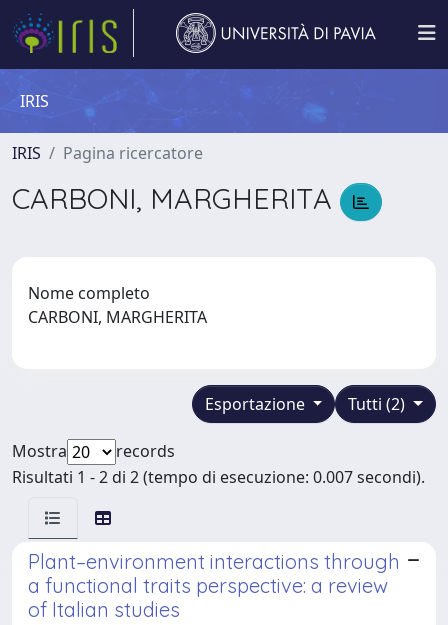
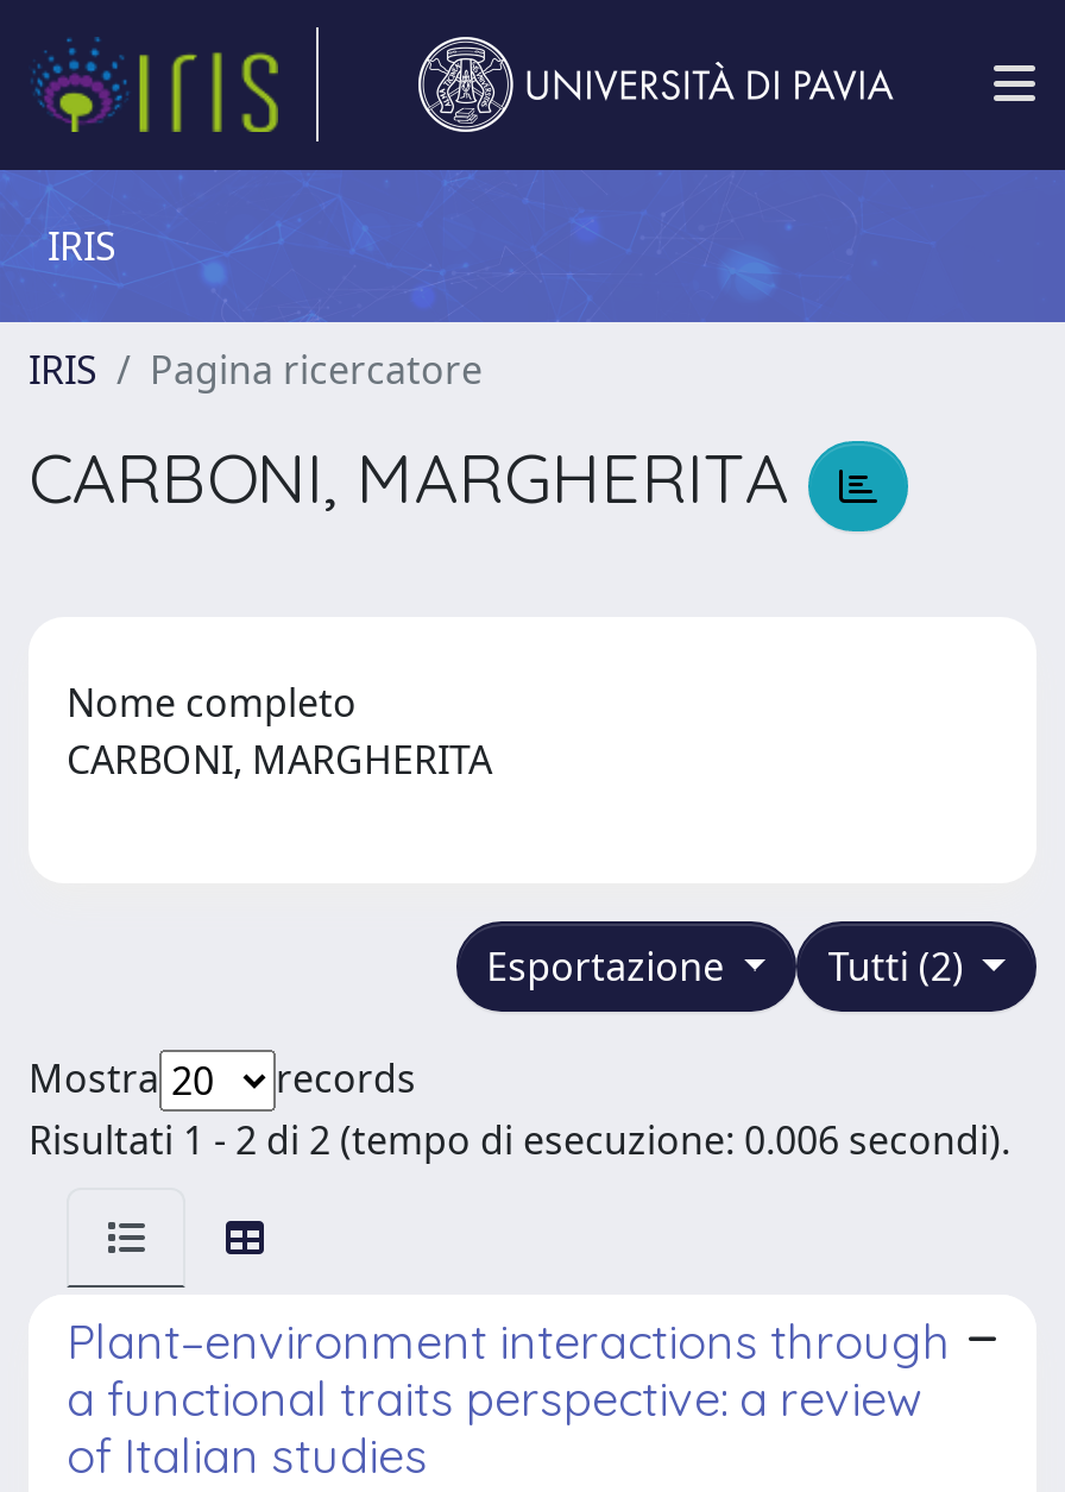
- Risultati 1 - 2 di 2 (tempo di esecuzione: 0.007 secondi).
+ Risultati 1 - 2 di 2 (tempo di esecuzione: 0.006 secondi).
